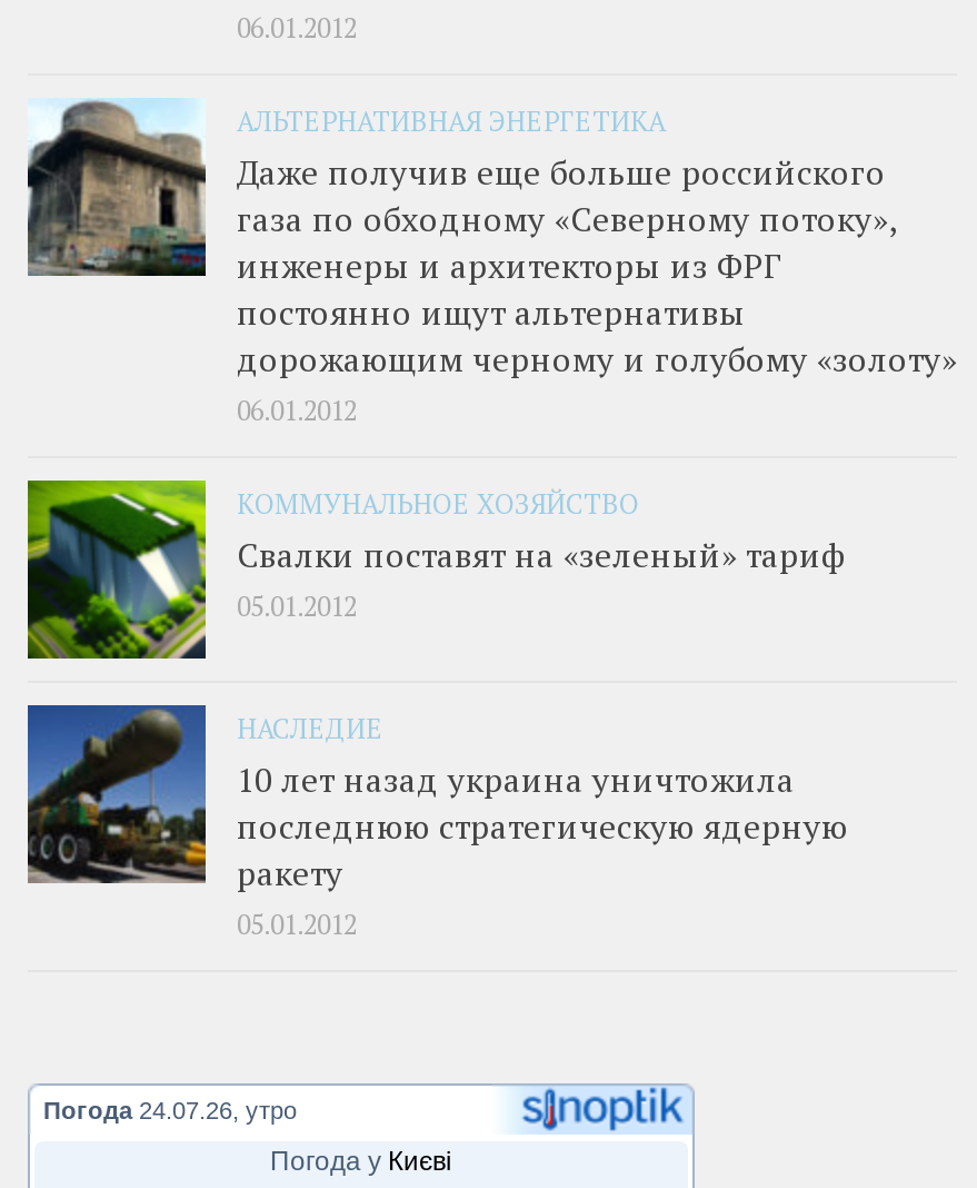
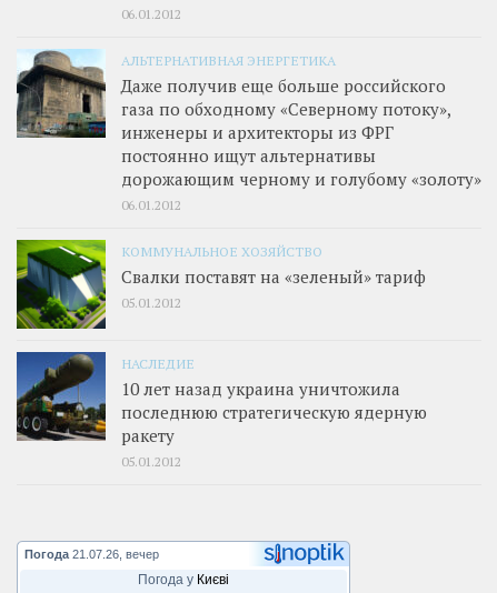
- Погода 24.07.26, утро
+ Погода 21.07.26, вечер
